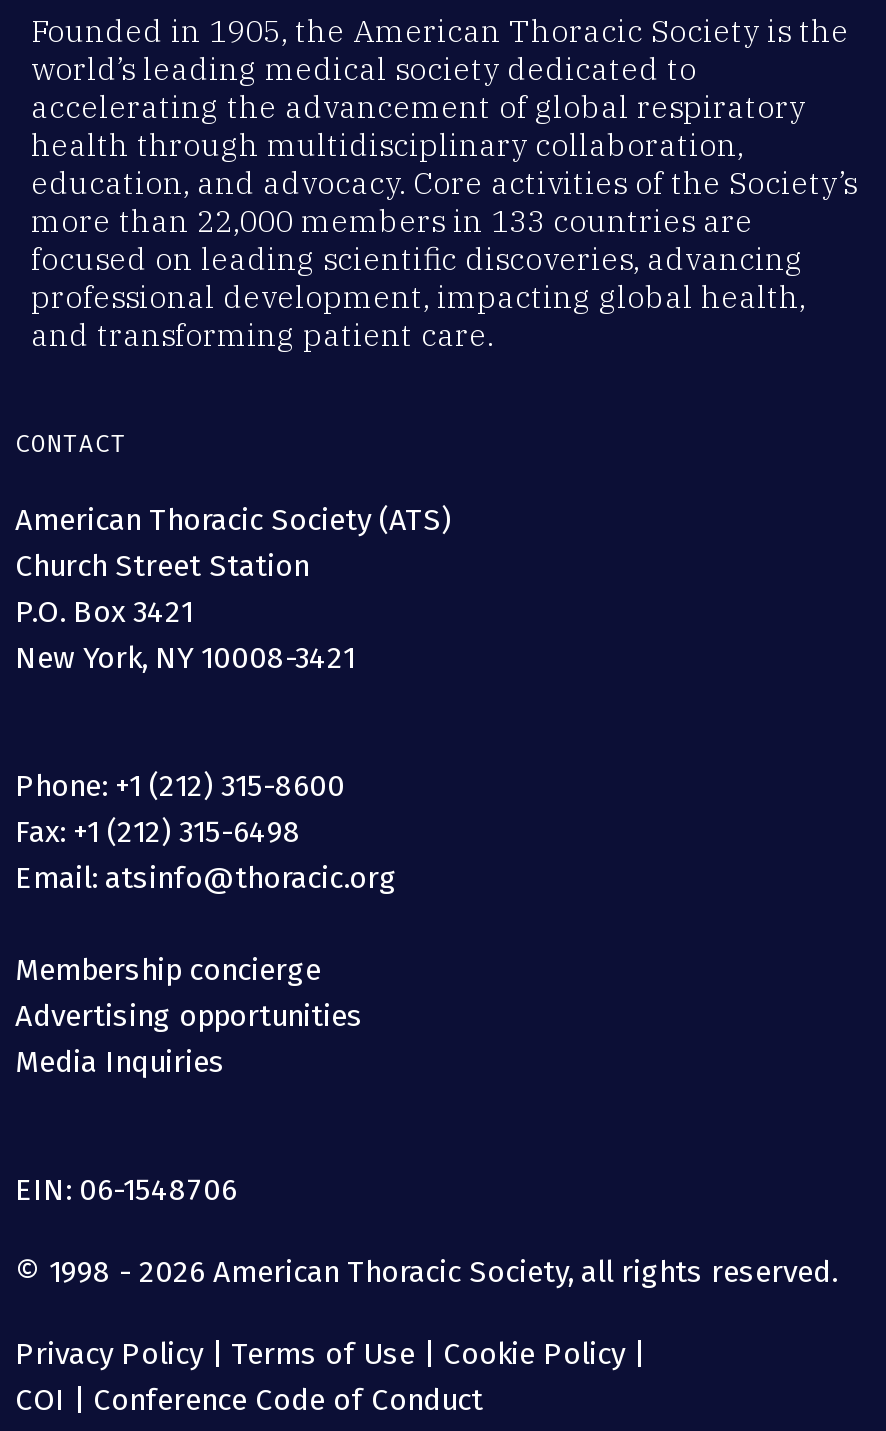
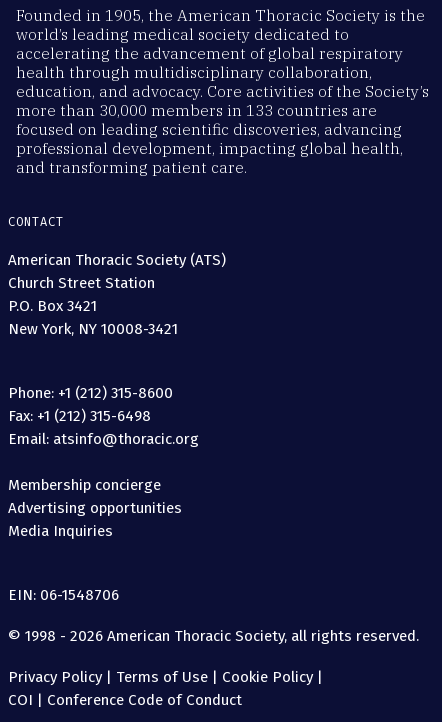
- more than 22,000 members in 133 countries are
+ more than 30,000 members in 133 countries are
